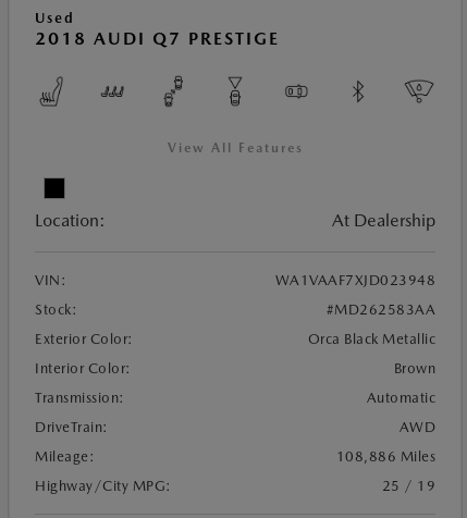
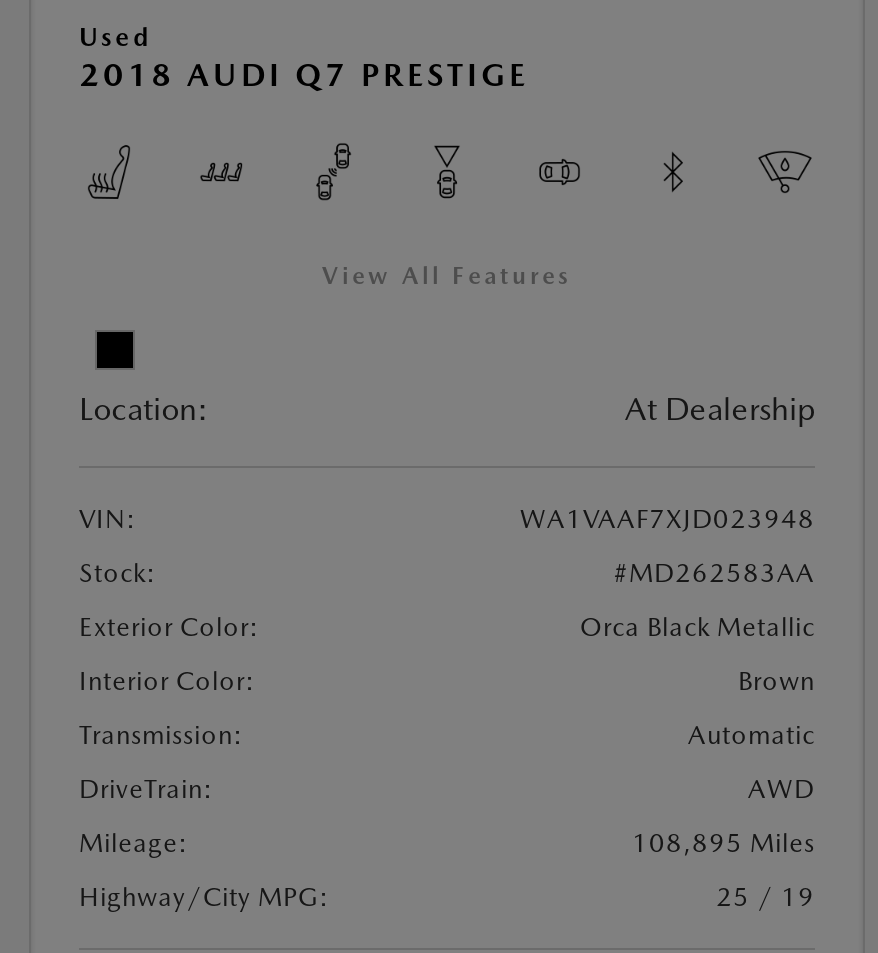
- 108,886 Miles
+ 108,895 Miles
